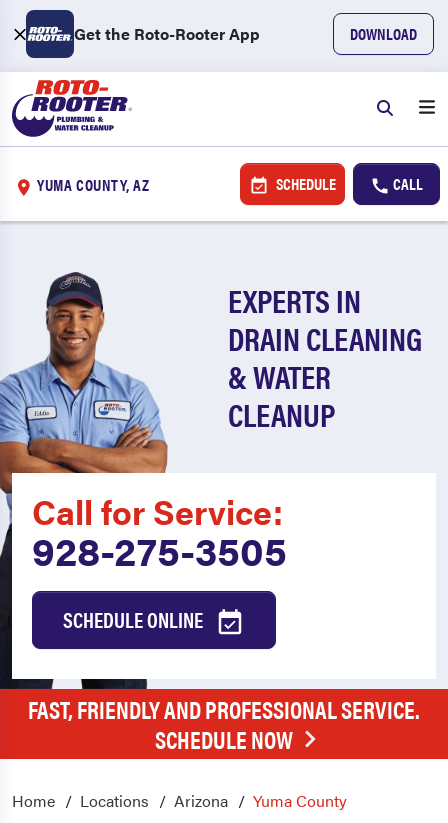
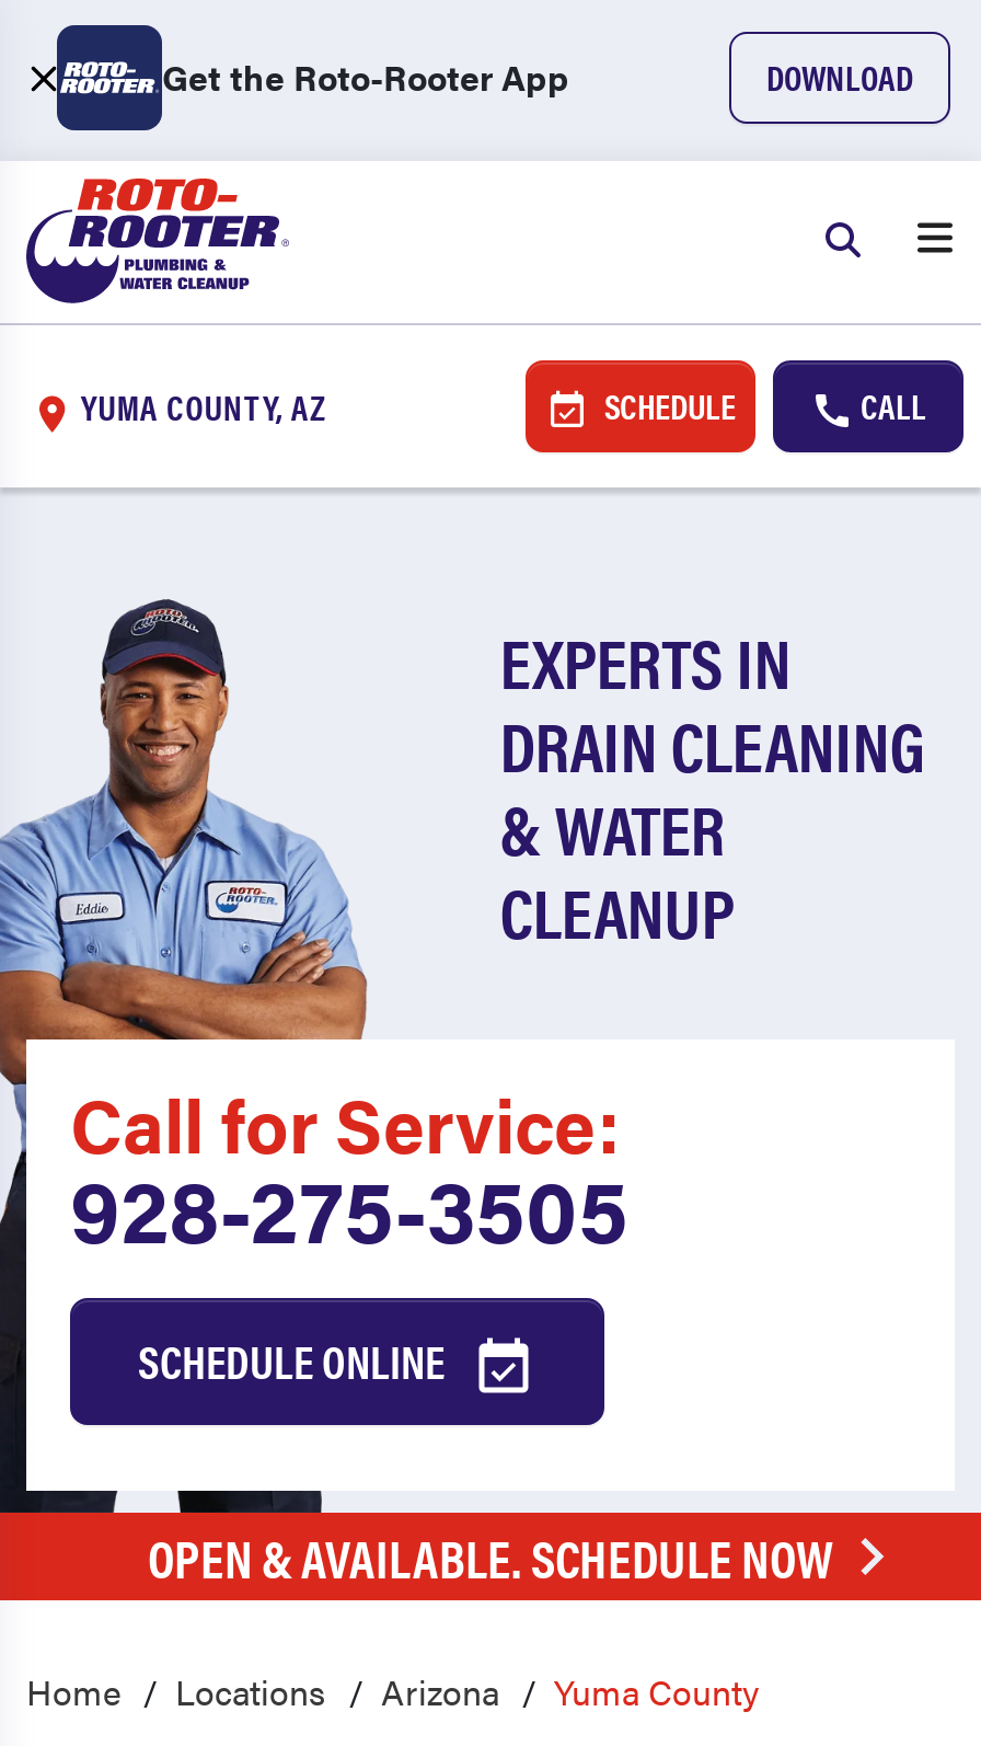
- FAST, FRIENDLY AND PROFESSIONAL SERVICE.
- SCHEDULE NOW
+ OPEN & AVAILABLE. SCHEDULE NOW
